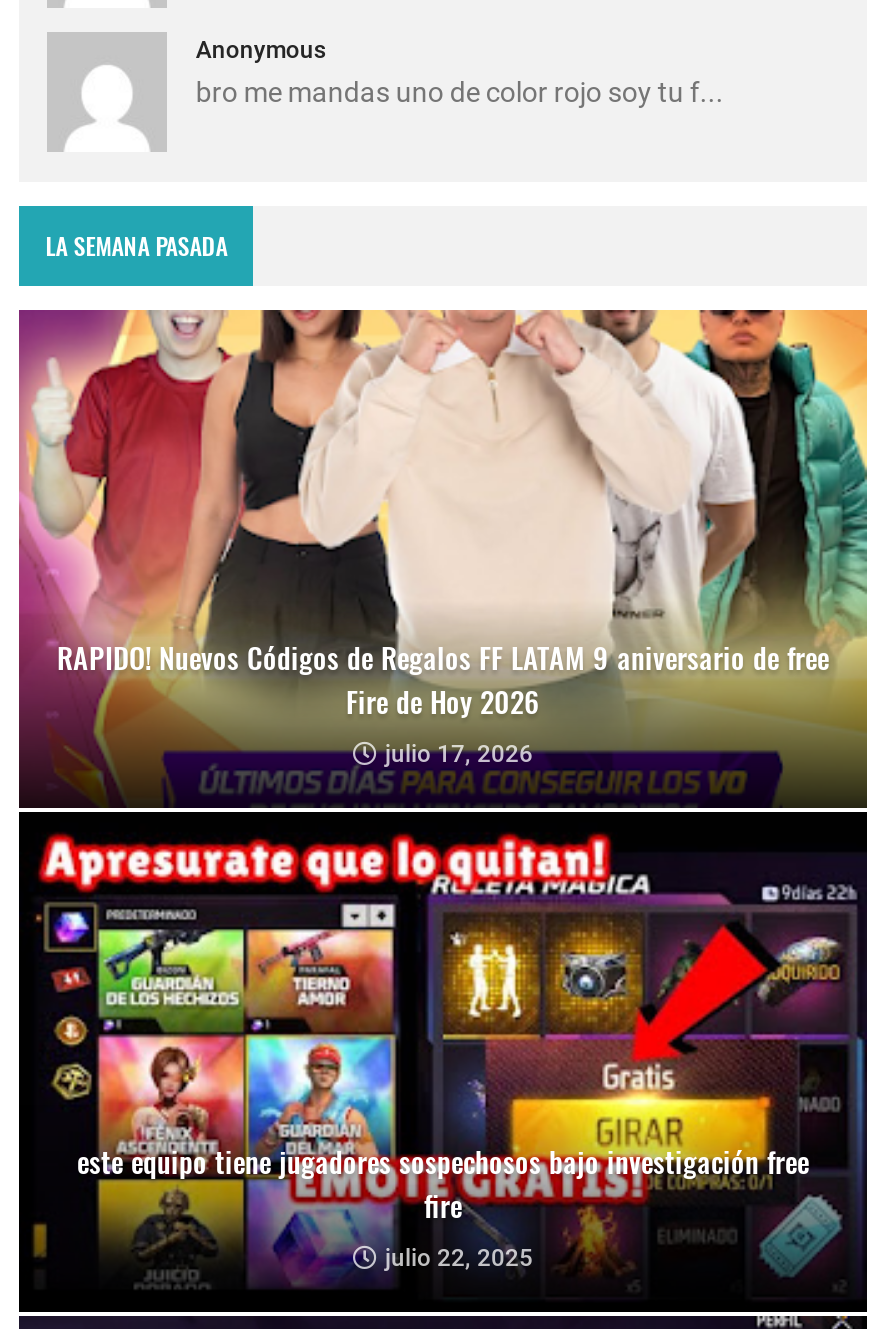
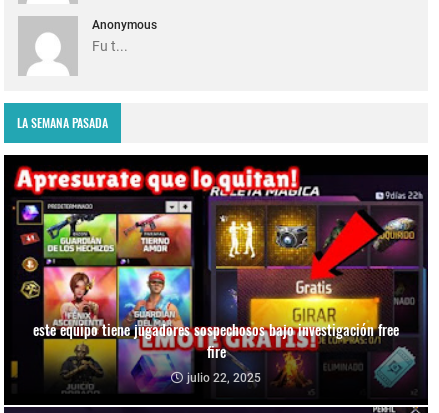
- bro me mandas uno de color rojo soy tu f...
+ Fu t...

- [image]
- RAPIDO! Nuevos Códigos de Regalos FF LATAM 9 aniversario de free
- Fire de Hoy 2026
- julio 17, 2026
